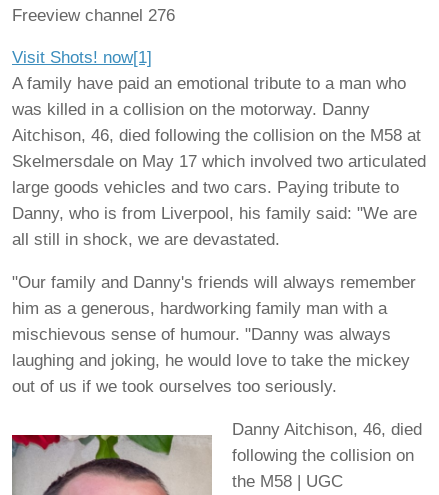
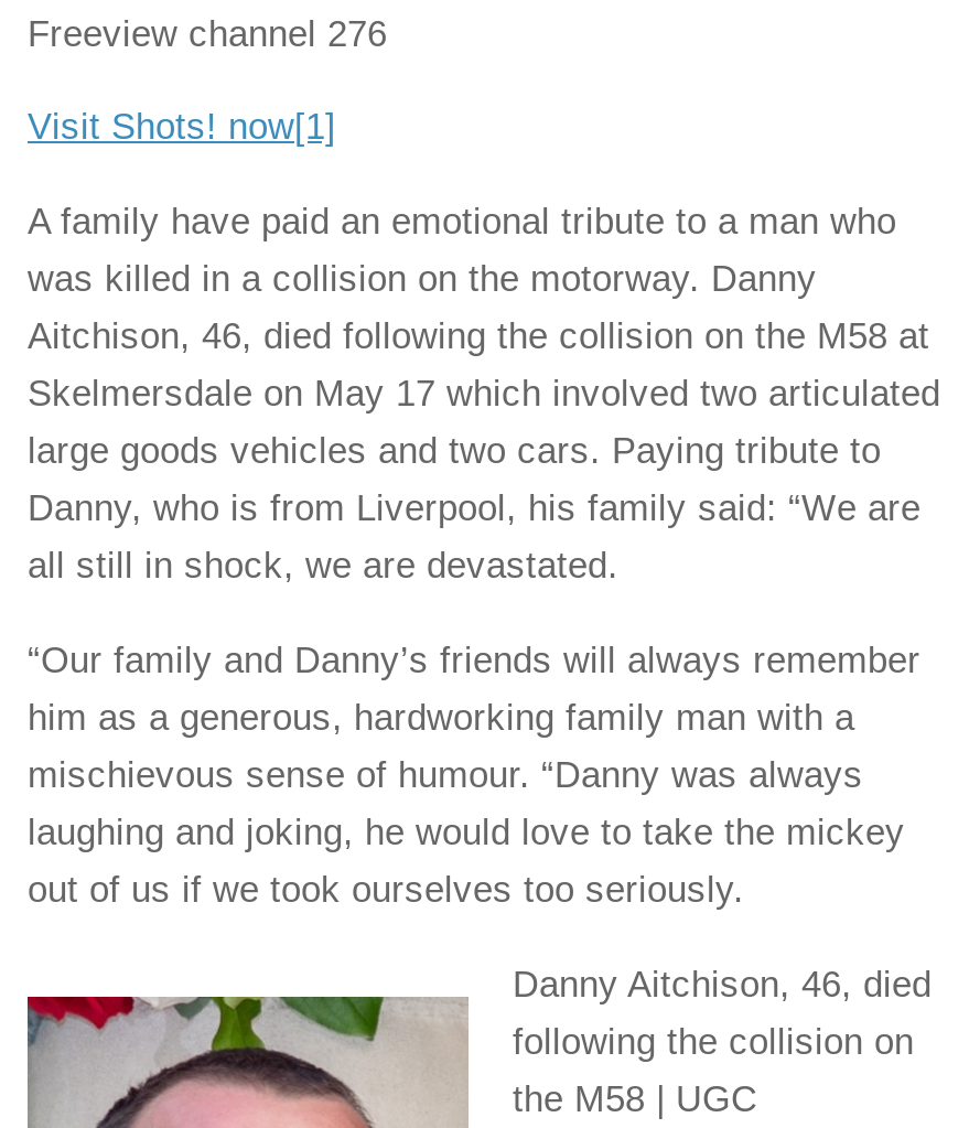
- Danny, who is from Liverpool, his family said: "We are
+ Danny, who is from Liverpool, his family said: “We are

- "Our family and Danny's friends will always remember
+ “Our family and Danny’s friends will always remember

- mischievous sense of humour. "Danny was always
+ mischievous sense of humour. “Danny was always
